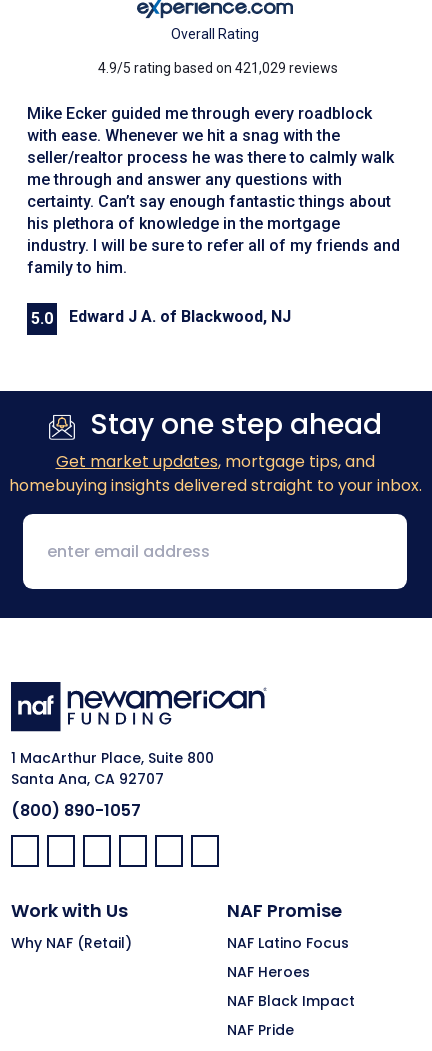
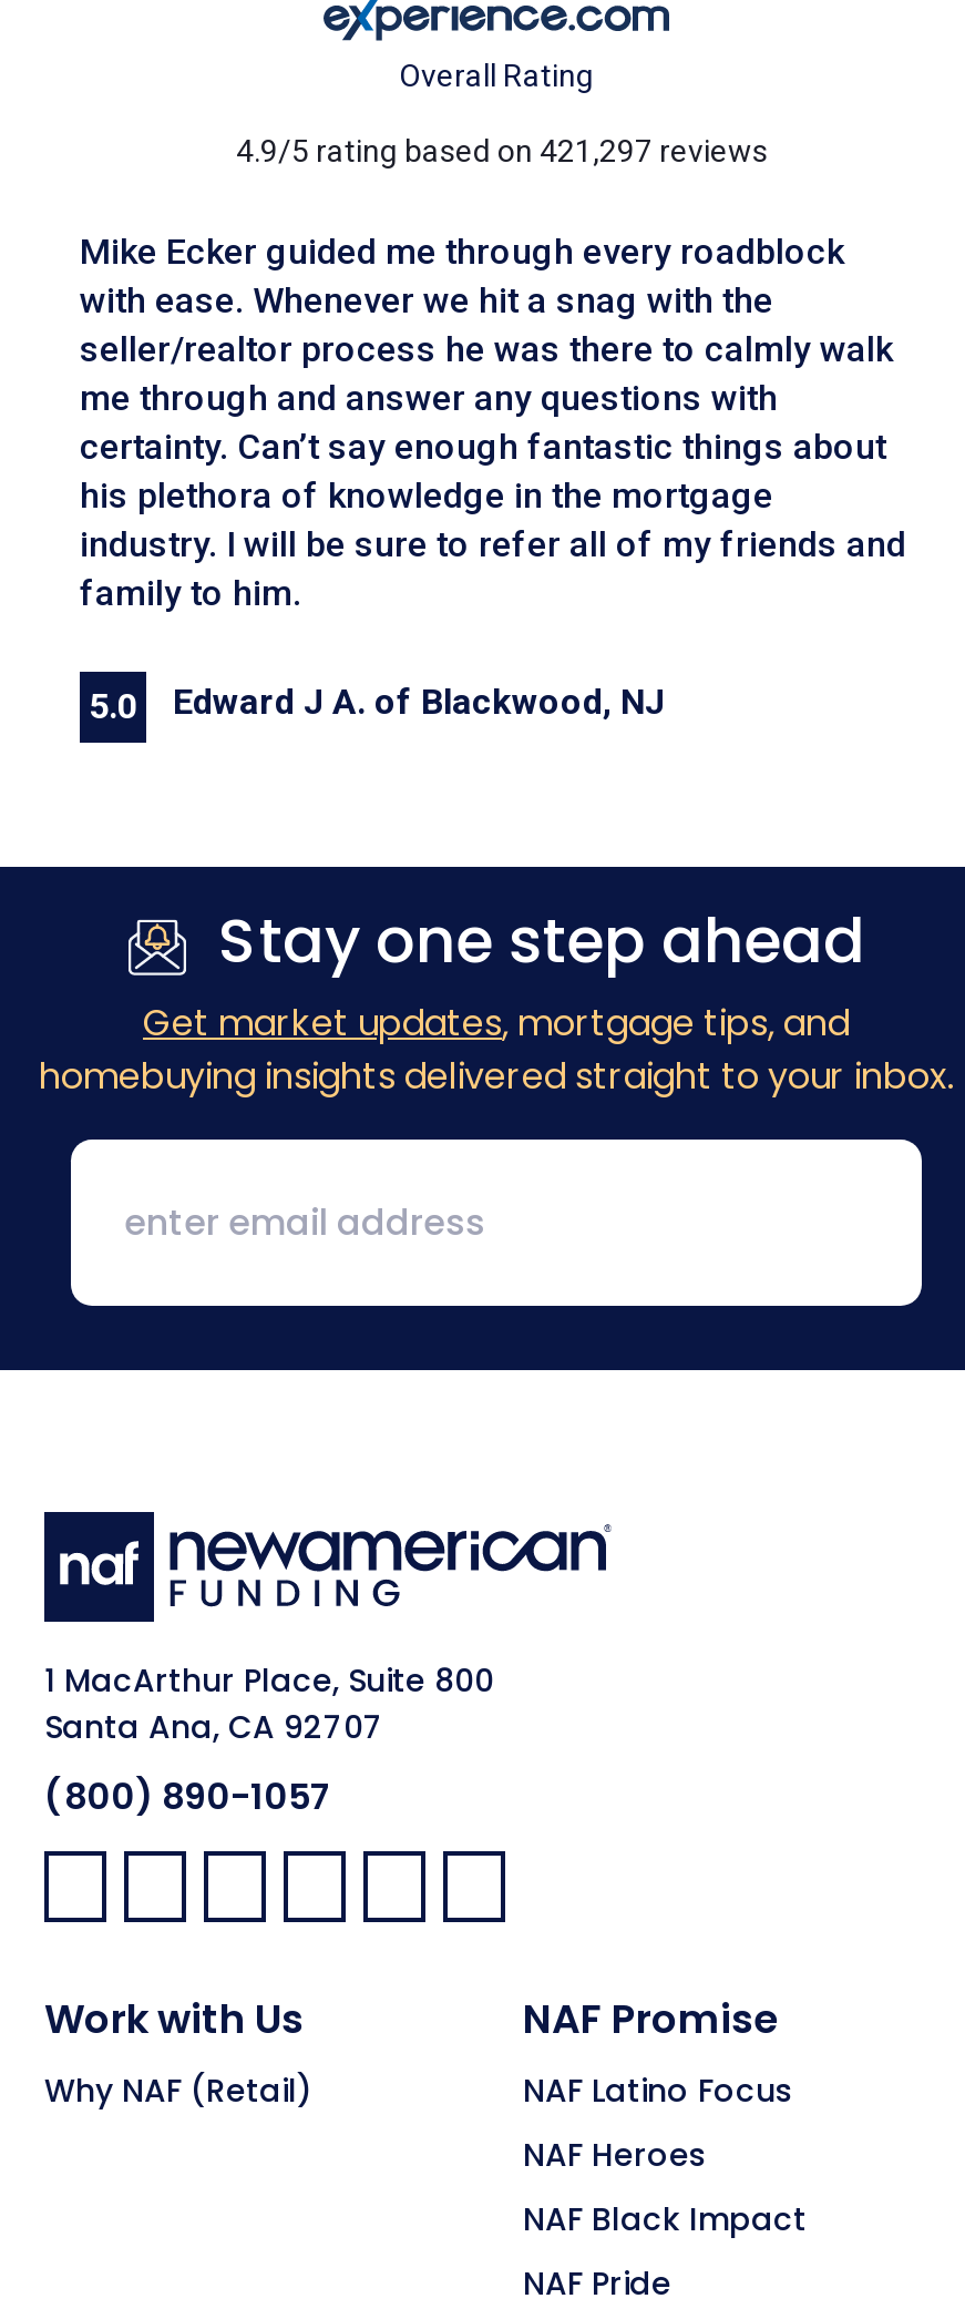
- 4.9/5 rating based on 421,029 reviews
+ 4.9/5 rating based on 421,297 reviews
